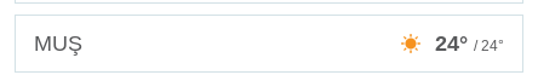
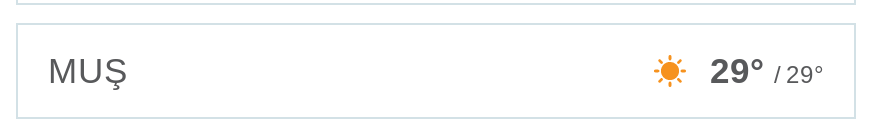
- 24° / 24°
+ 29° / 29°
